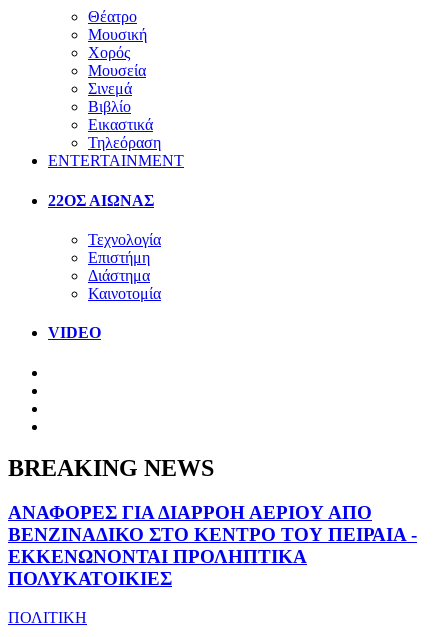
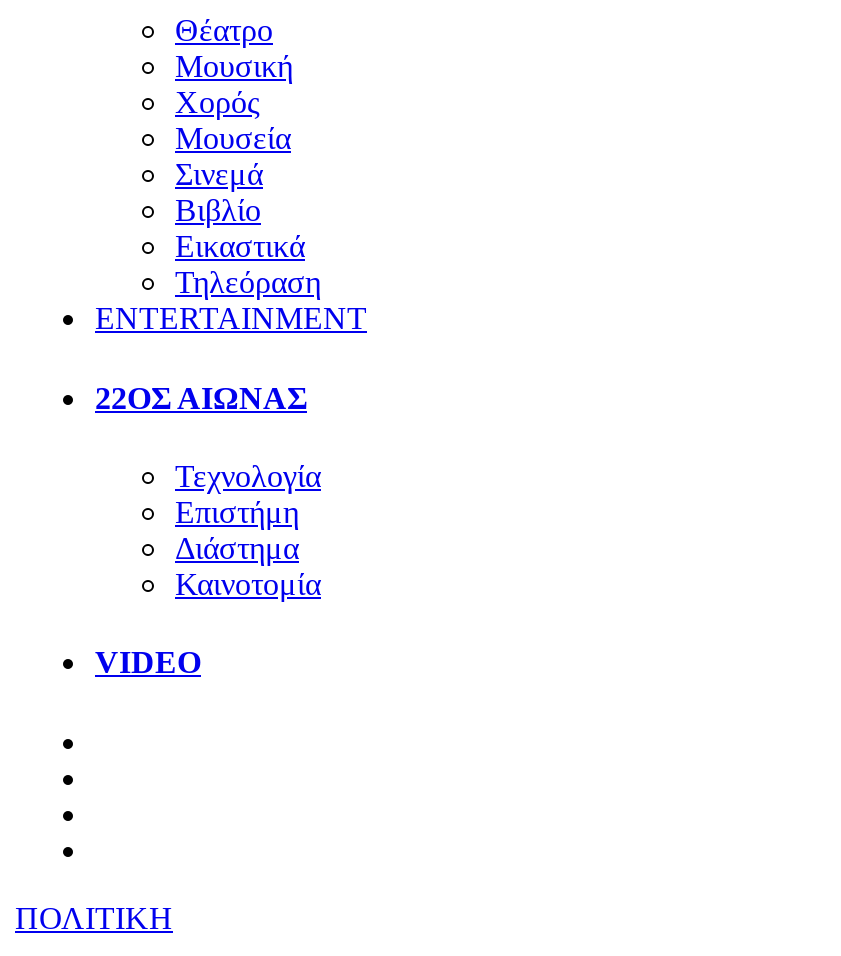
- BREAKING NEWS
- ΑΝΑΦΟΡΕΣ ΓΙΑ ΔΙΑΡΡΟΗ ΑΕΡΙΟΥ ΑΠΟ
- ΒΕΝΖΙΝΑΔΙΚΟ ΣΤΟ ΚΕΝΤΡΟ ΤΟΥ ΠΕΙΡΑΙΑ -
- ΕΚΚΕΝΩΝΟΝΤΑΙ ΠΡΟΛΗΠΤΙΚΑ
- ΠΟΛΥΚΑΤΟΙΚΙΕΣ
